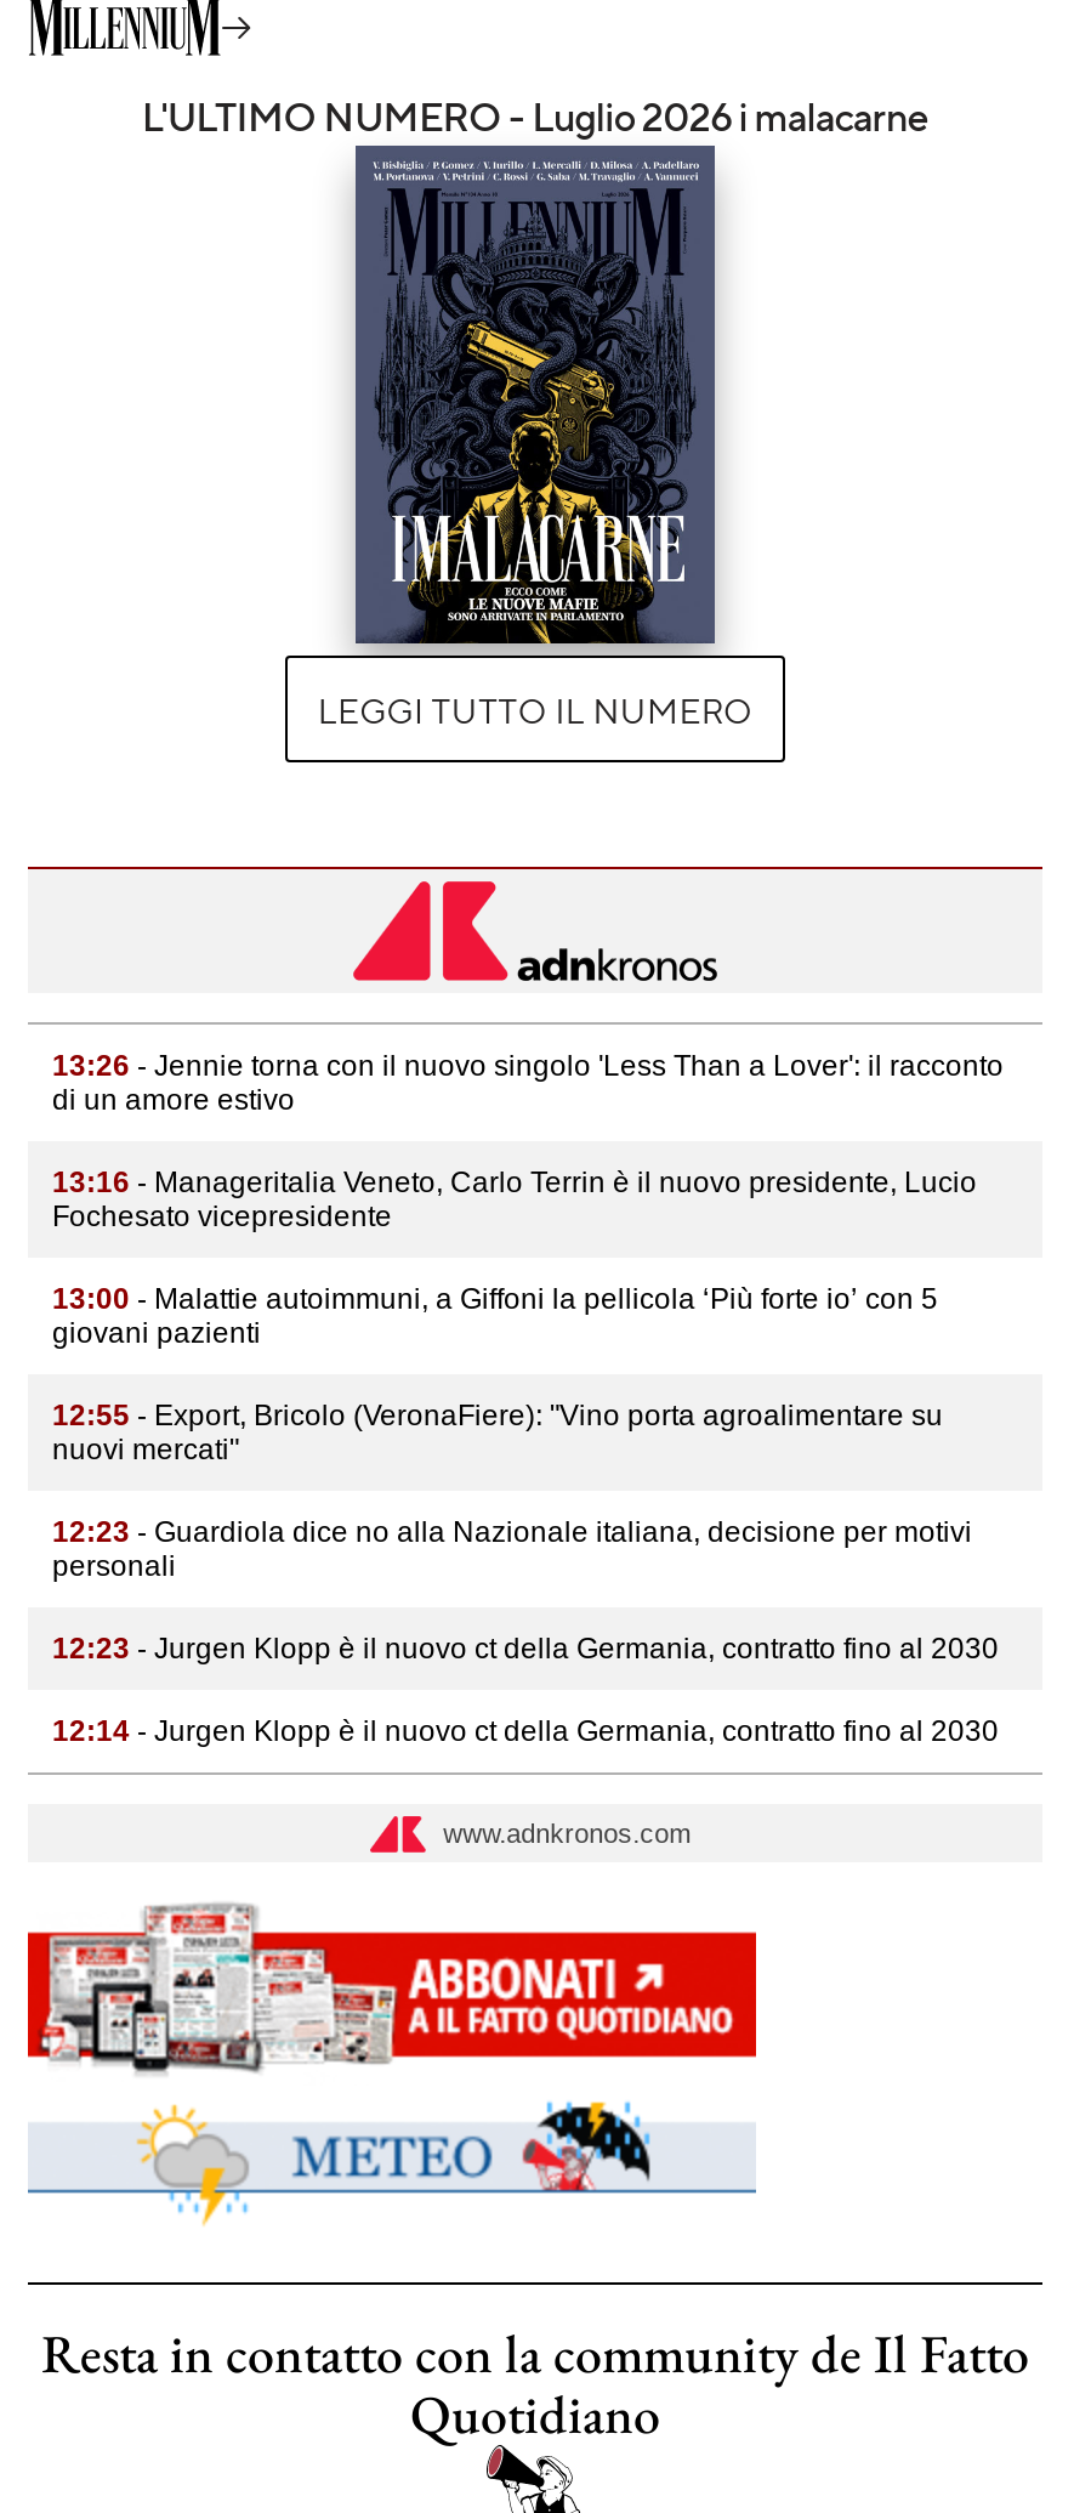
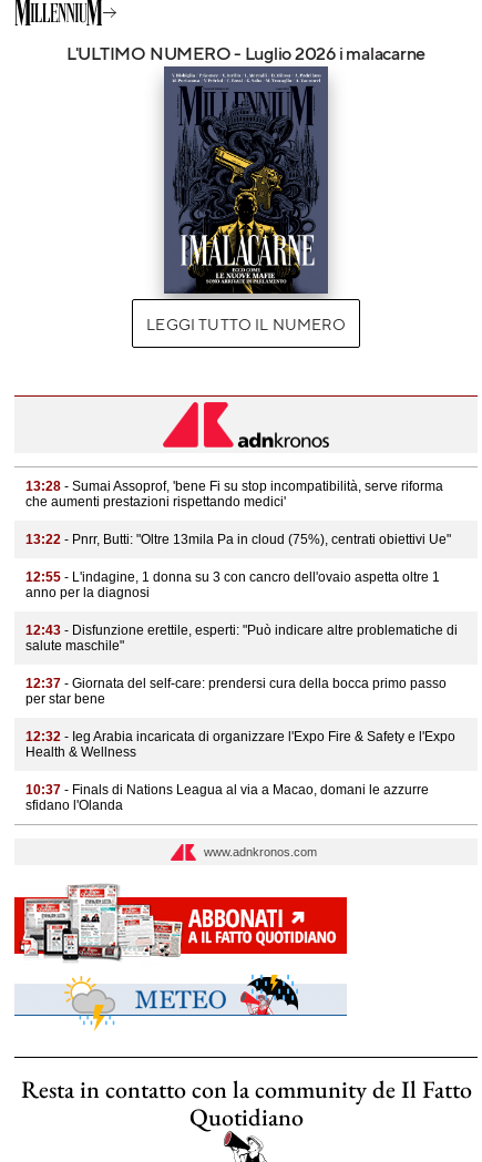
- 13:26 - Jennie torna con il nuovo singolo 'Less Than a Lover': il racconto
- di un amore estivo
+ 13:28 - Sumai Assoprof, 'bene Fi su stop incompatibilità, serve riforma
+ che aumenti prestazioni rispettando medici'

- 13:16 - Manageritalia Veneto, Carlo Terrin è il nuovo presidente, Lucio
- Fochesato vicepresidente
+ 13:22 - Pnrr, Butti: "Oltre 13mila Pa in cloud (75%), centrati obiettivi Ue"

- 13:00 - Malattie autoimmuni, a Giffoni la pellicola ‘Più forte io’ con 5
- giovani pazienti
+ 12:55 - L'indagine, 1 donna su 3 con cancro dell'ovaio aspetta oltre 1
+ anno per la diagnosi

- 12:55 - Export, Bricolo (VeronaFiere): "Vino porta agroalimentare su
- nuovi mercati"
+ 12:43 - Disfunzione erettile, esperti: "Può indicare altre problematiche di
+ salute maschile"

- 12:23 - Guardiola dice no alla Nazionale italiana, decisione per motivi
- personali
+ 12:37 - Giornata del self-care: prendersi cura della bocca primo passo
+ per star bene

- 12:23 - Jurgen Klopp è il nuovo ct della Germania, contratto fino al 2030
+ 12:32 - Ieg Arabia incaricata di organizzare l'Expo Fire & Safety e l'Expo
+ Health & Wellness

- 12:14 - Jurgen Klopp è il nuovo ct della Germania, contratto fino al 2030
+ 10:37 - Finals di Nations Leagua al via a Macao, domani le azzurre
+ sfidano l'Olanda
